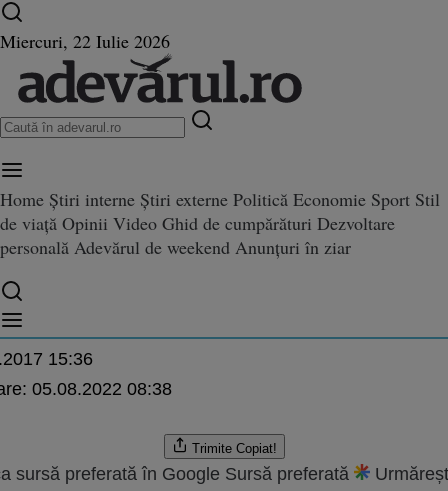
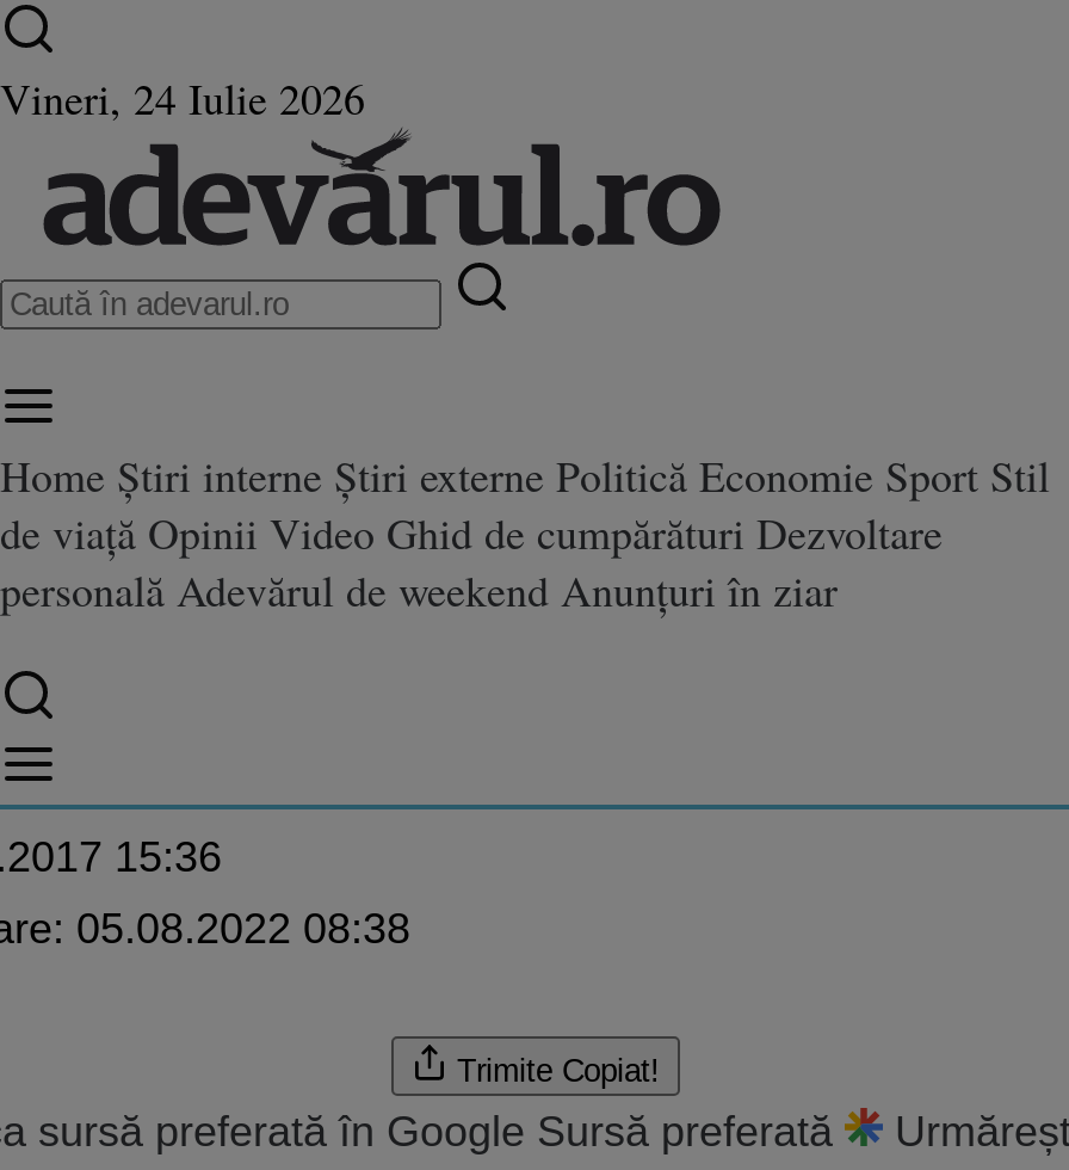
- Miercuri, 22 Iulie 2026
+ Vineri, 24 Iulie 2026
